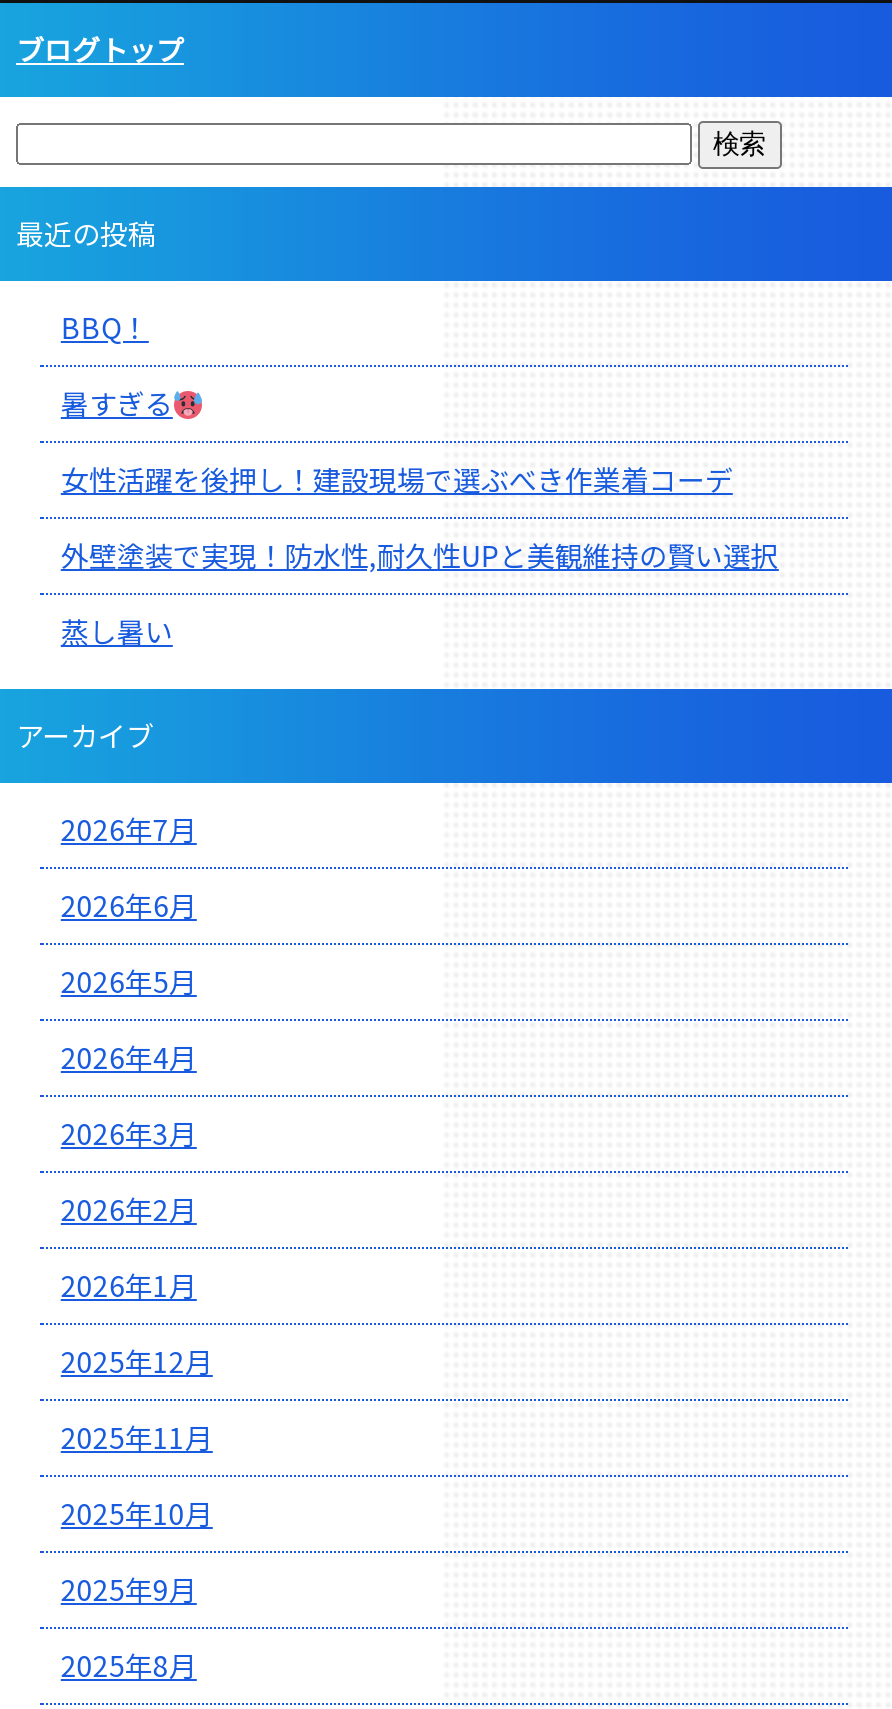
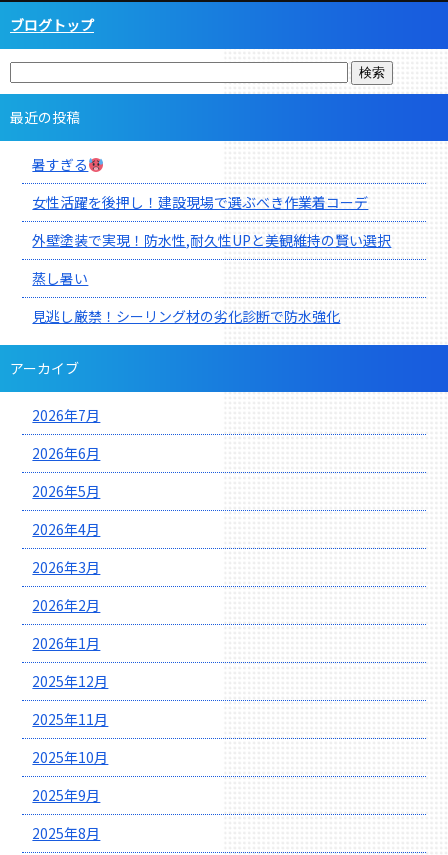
- BBQ！

moved up: 暑すぎる | 女性活躍を後押し！建設現場で選ぶべき作業着コーデ | 外壁塗装で実現！防水性,耐久性UPと美観維持の賢い選択 | 蒸し暑い

+ 見逃し厳禁！シーリング材の劣化診断で防水強化
